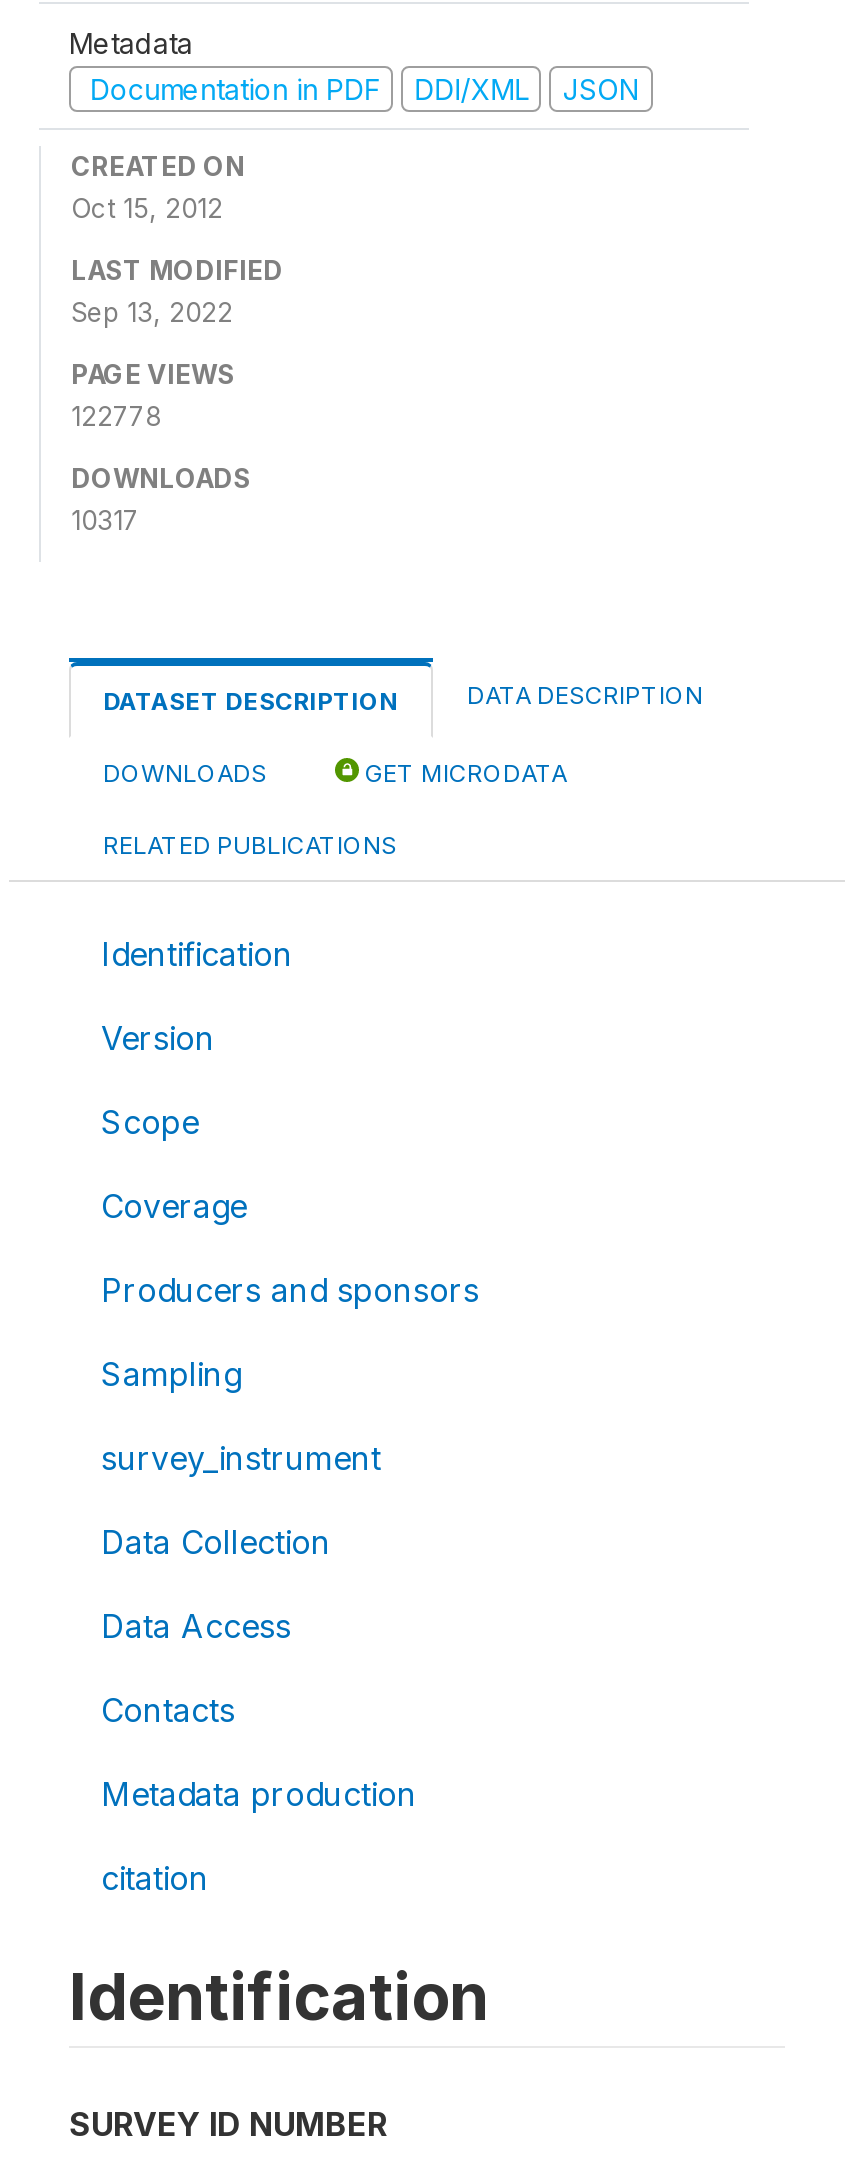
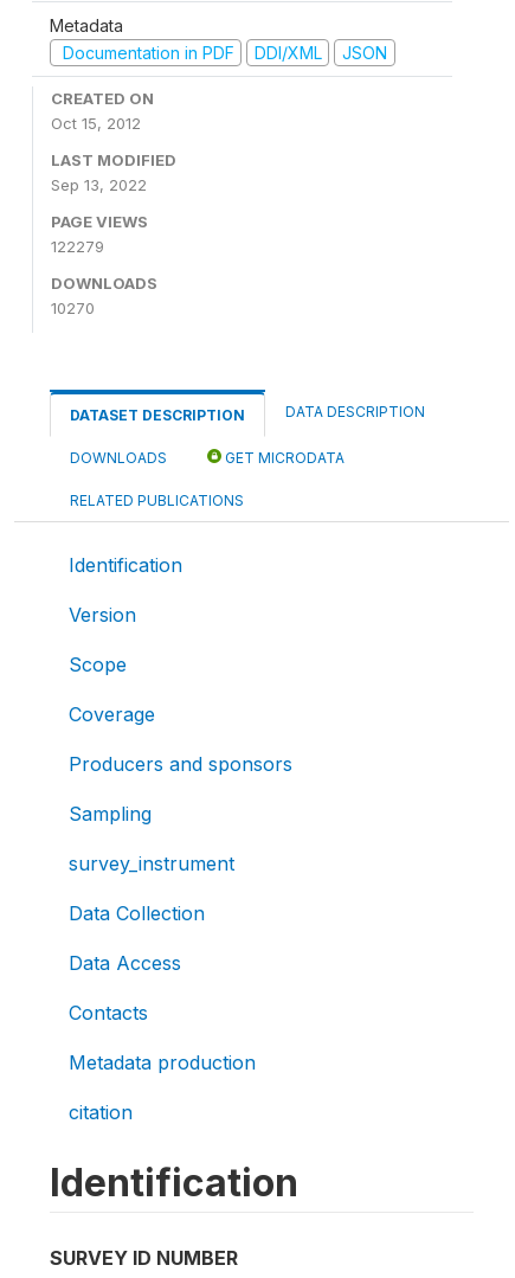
- 122778
+ 122279

- 10317
+ 10270
